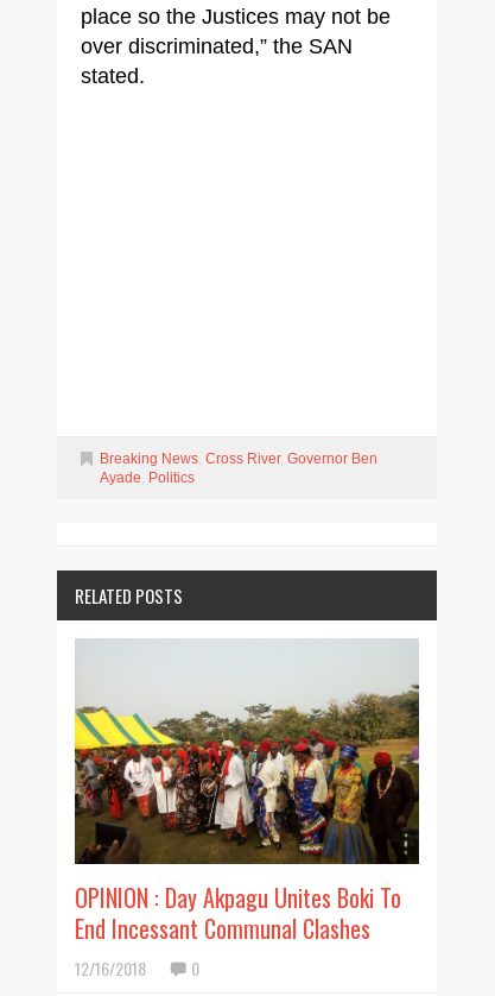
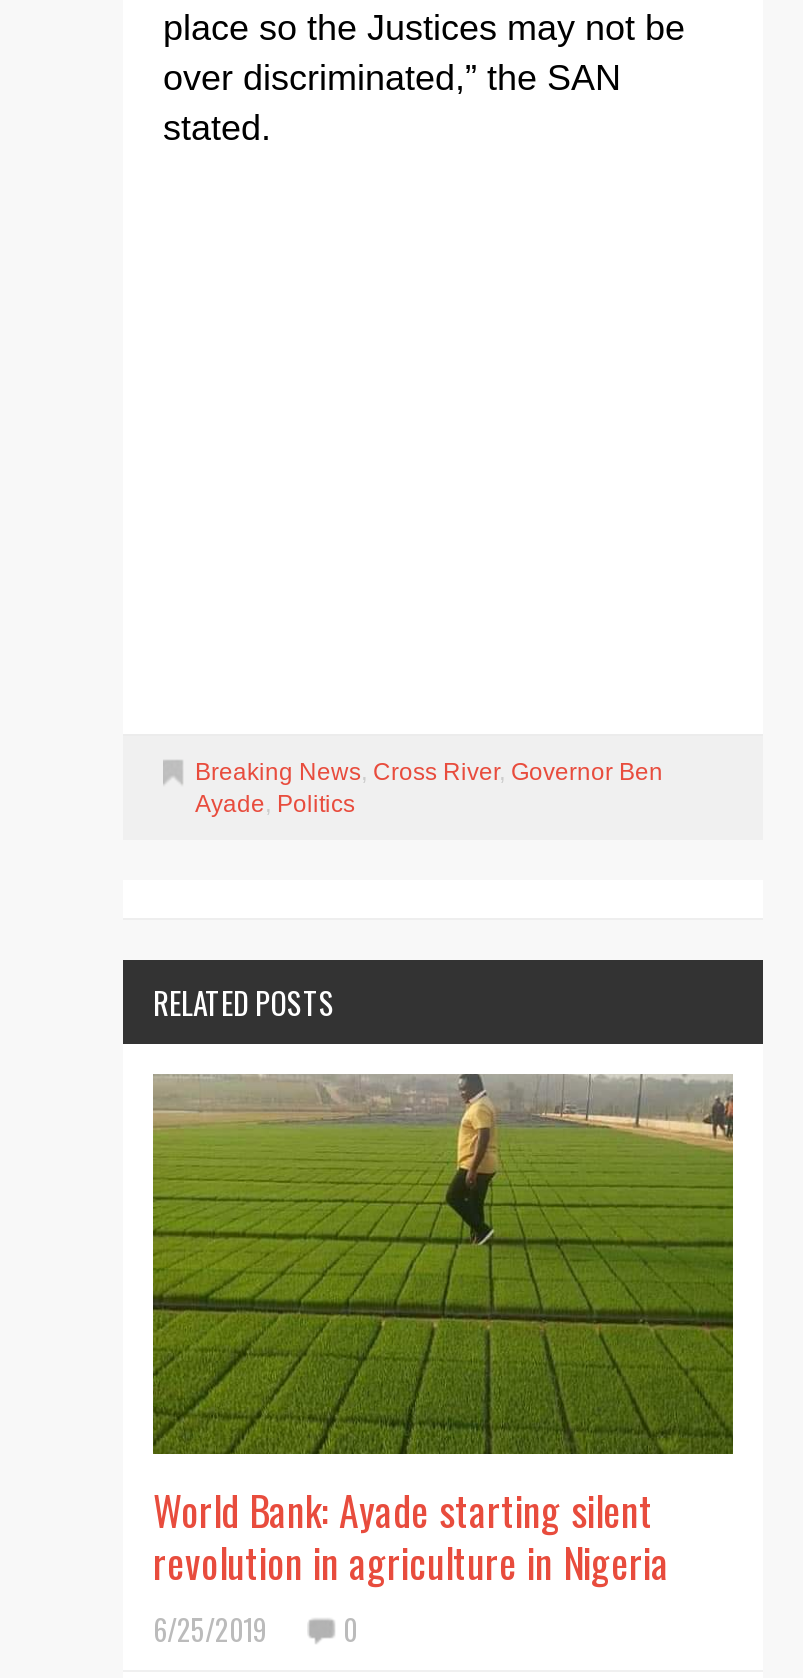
- [image]
- OPINION : Day Akpagu Unites Boki To
- End Incessant Communal Clashes
- 12/16/2018
+ [image]
+ World Bank: Ayade starting silent
+ revolution in agriculture in Nigeria
+ 6/25/2019
